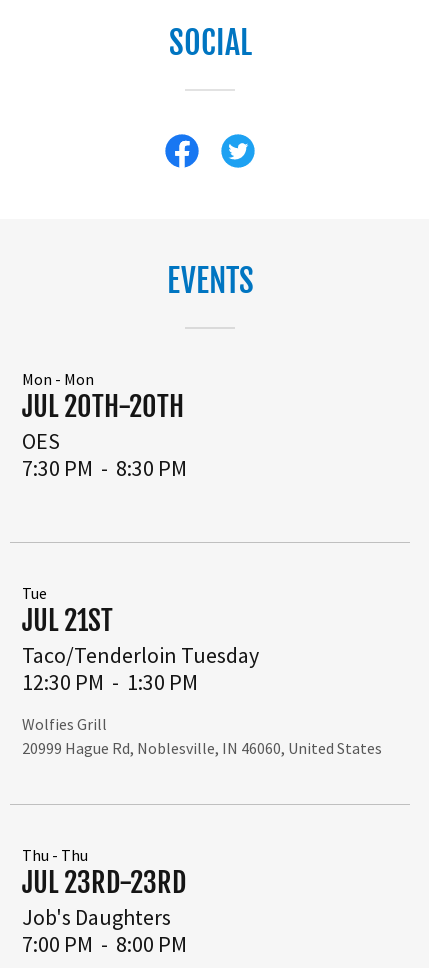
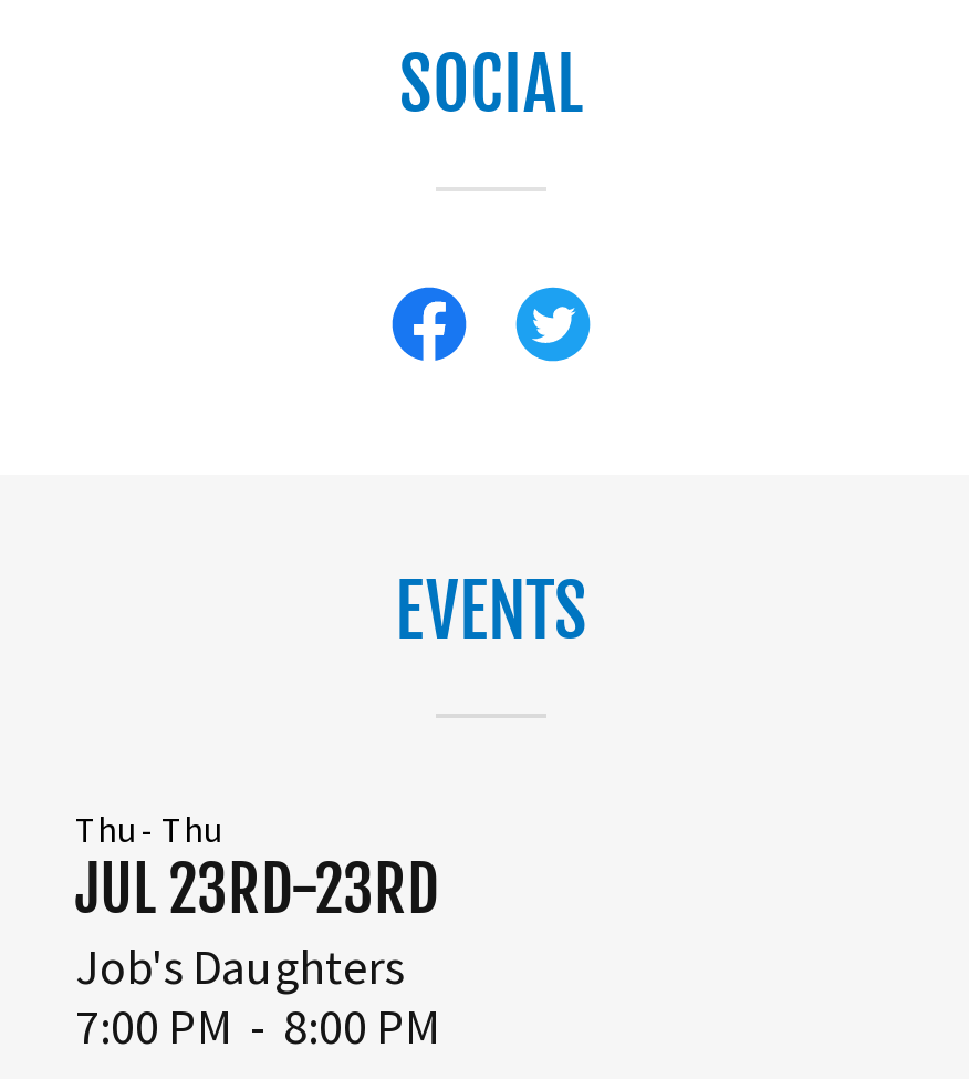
- Mon - Mon
- JUL 20TH-20TH
- OES
- 7:30 PM - 8:30 PM

- Tue
- JUL 21ST
- Taco/Tenderloin Tuesday
- 12:30 PM - 1:30 PM
- Wolfies Grill
- 20999 Hague Rd, Noblesville, IN 46060, United States
